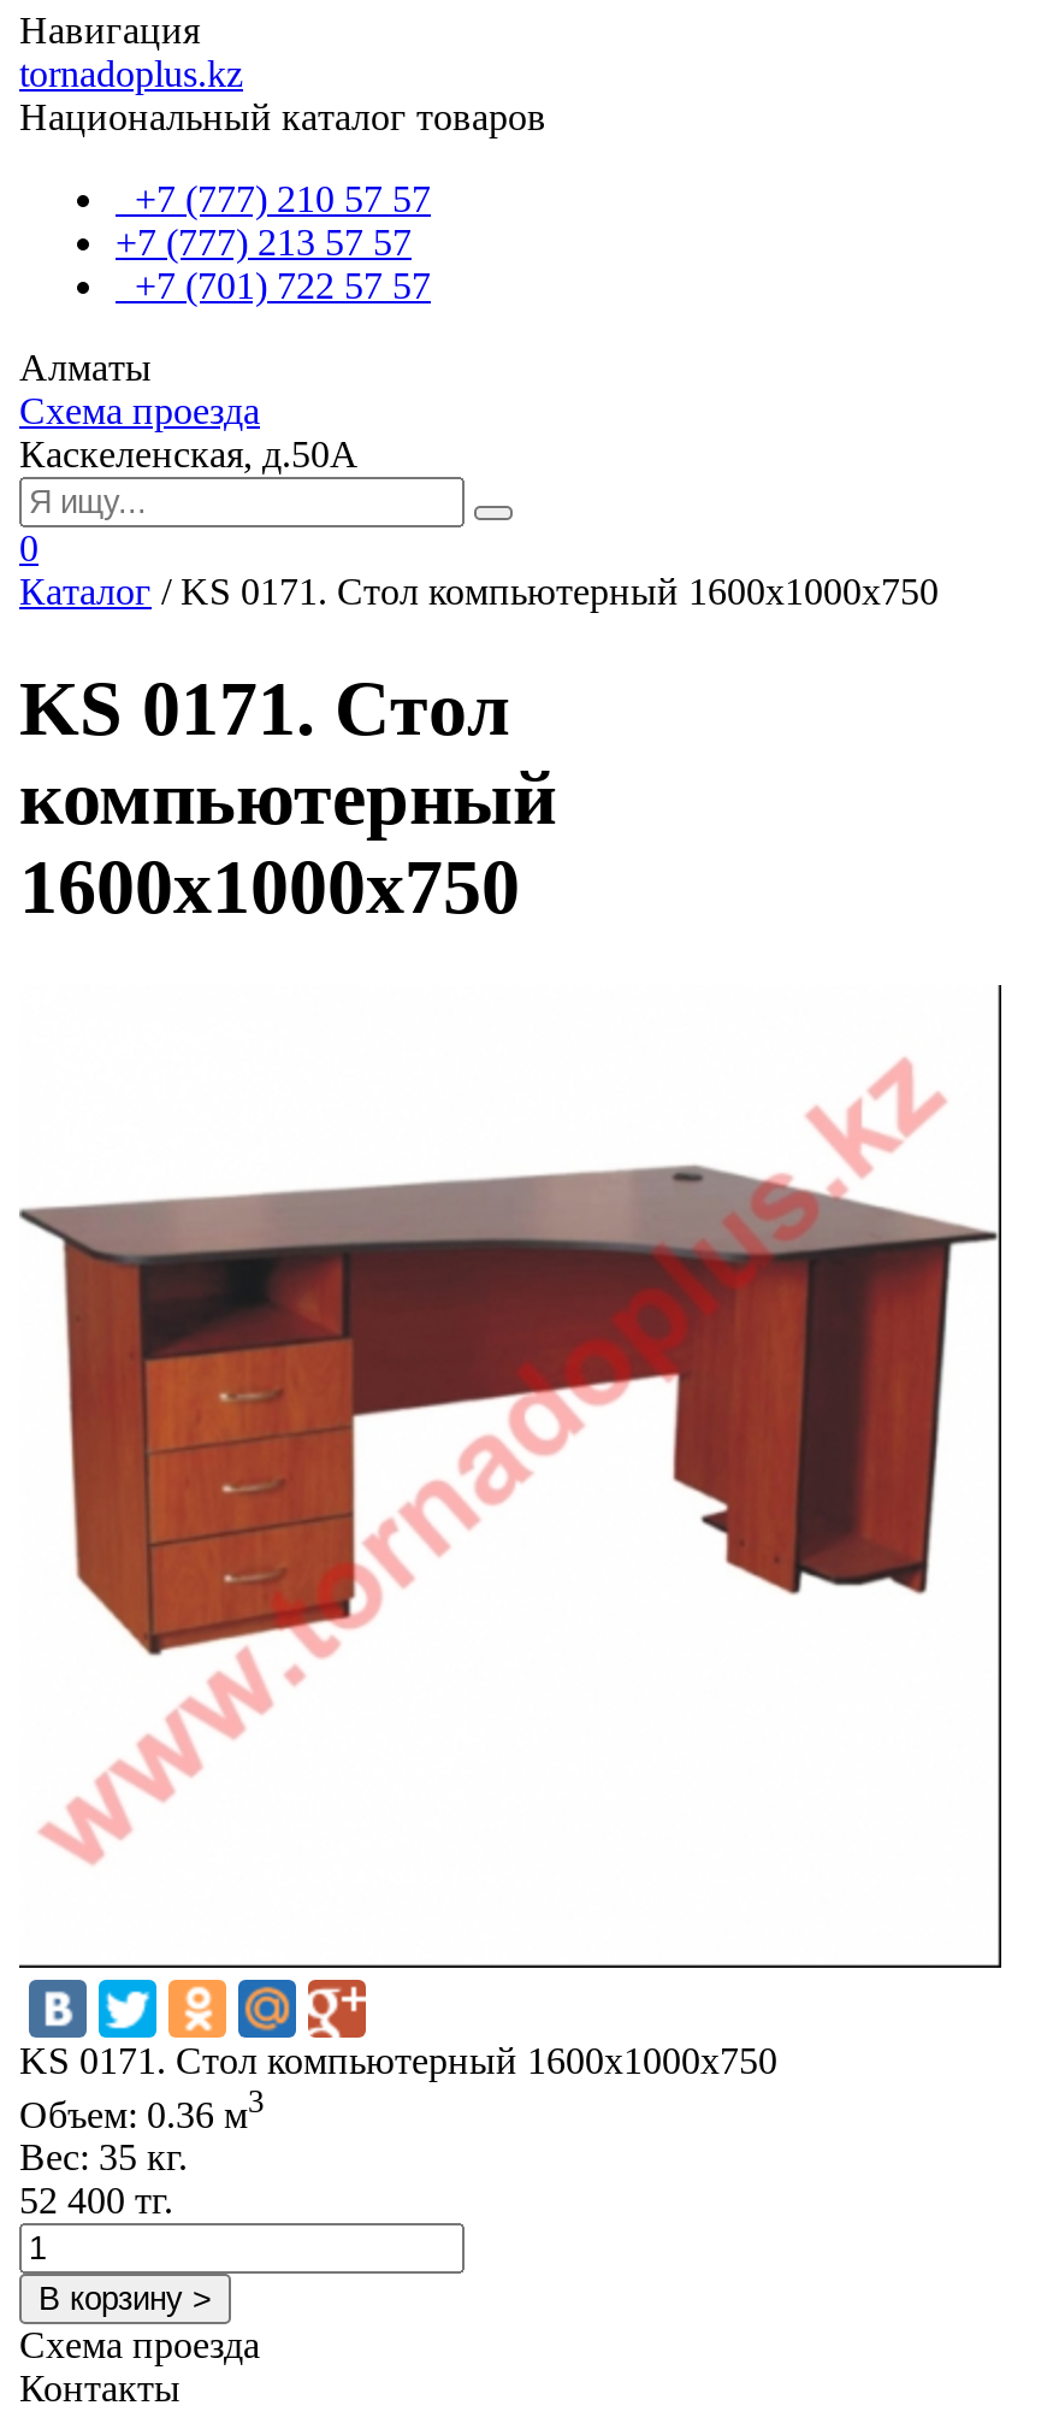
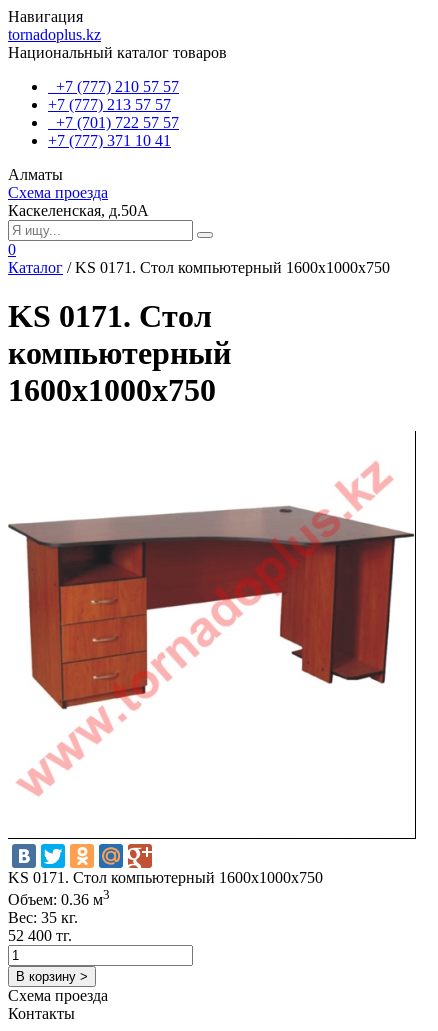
+ +7 (777) 371 10 41
